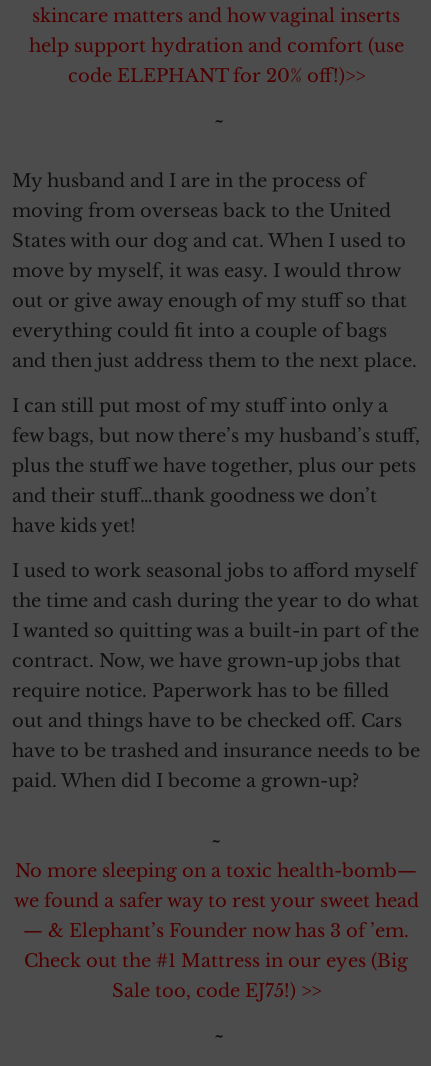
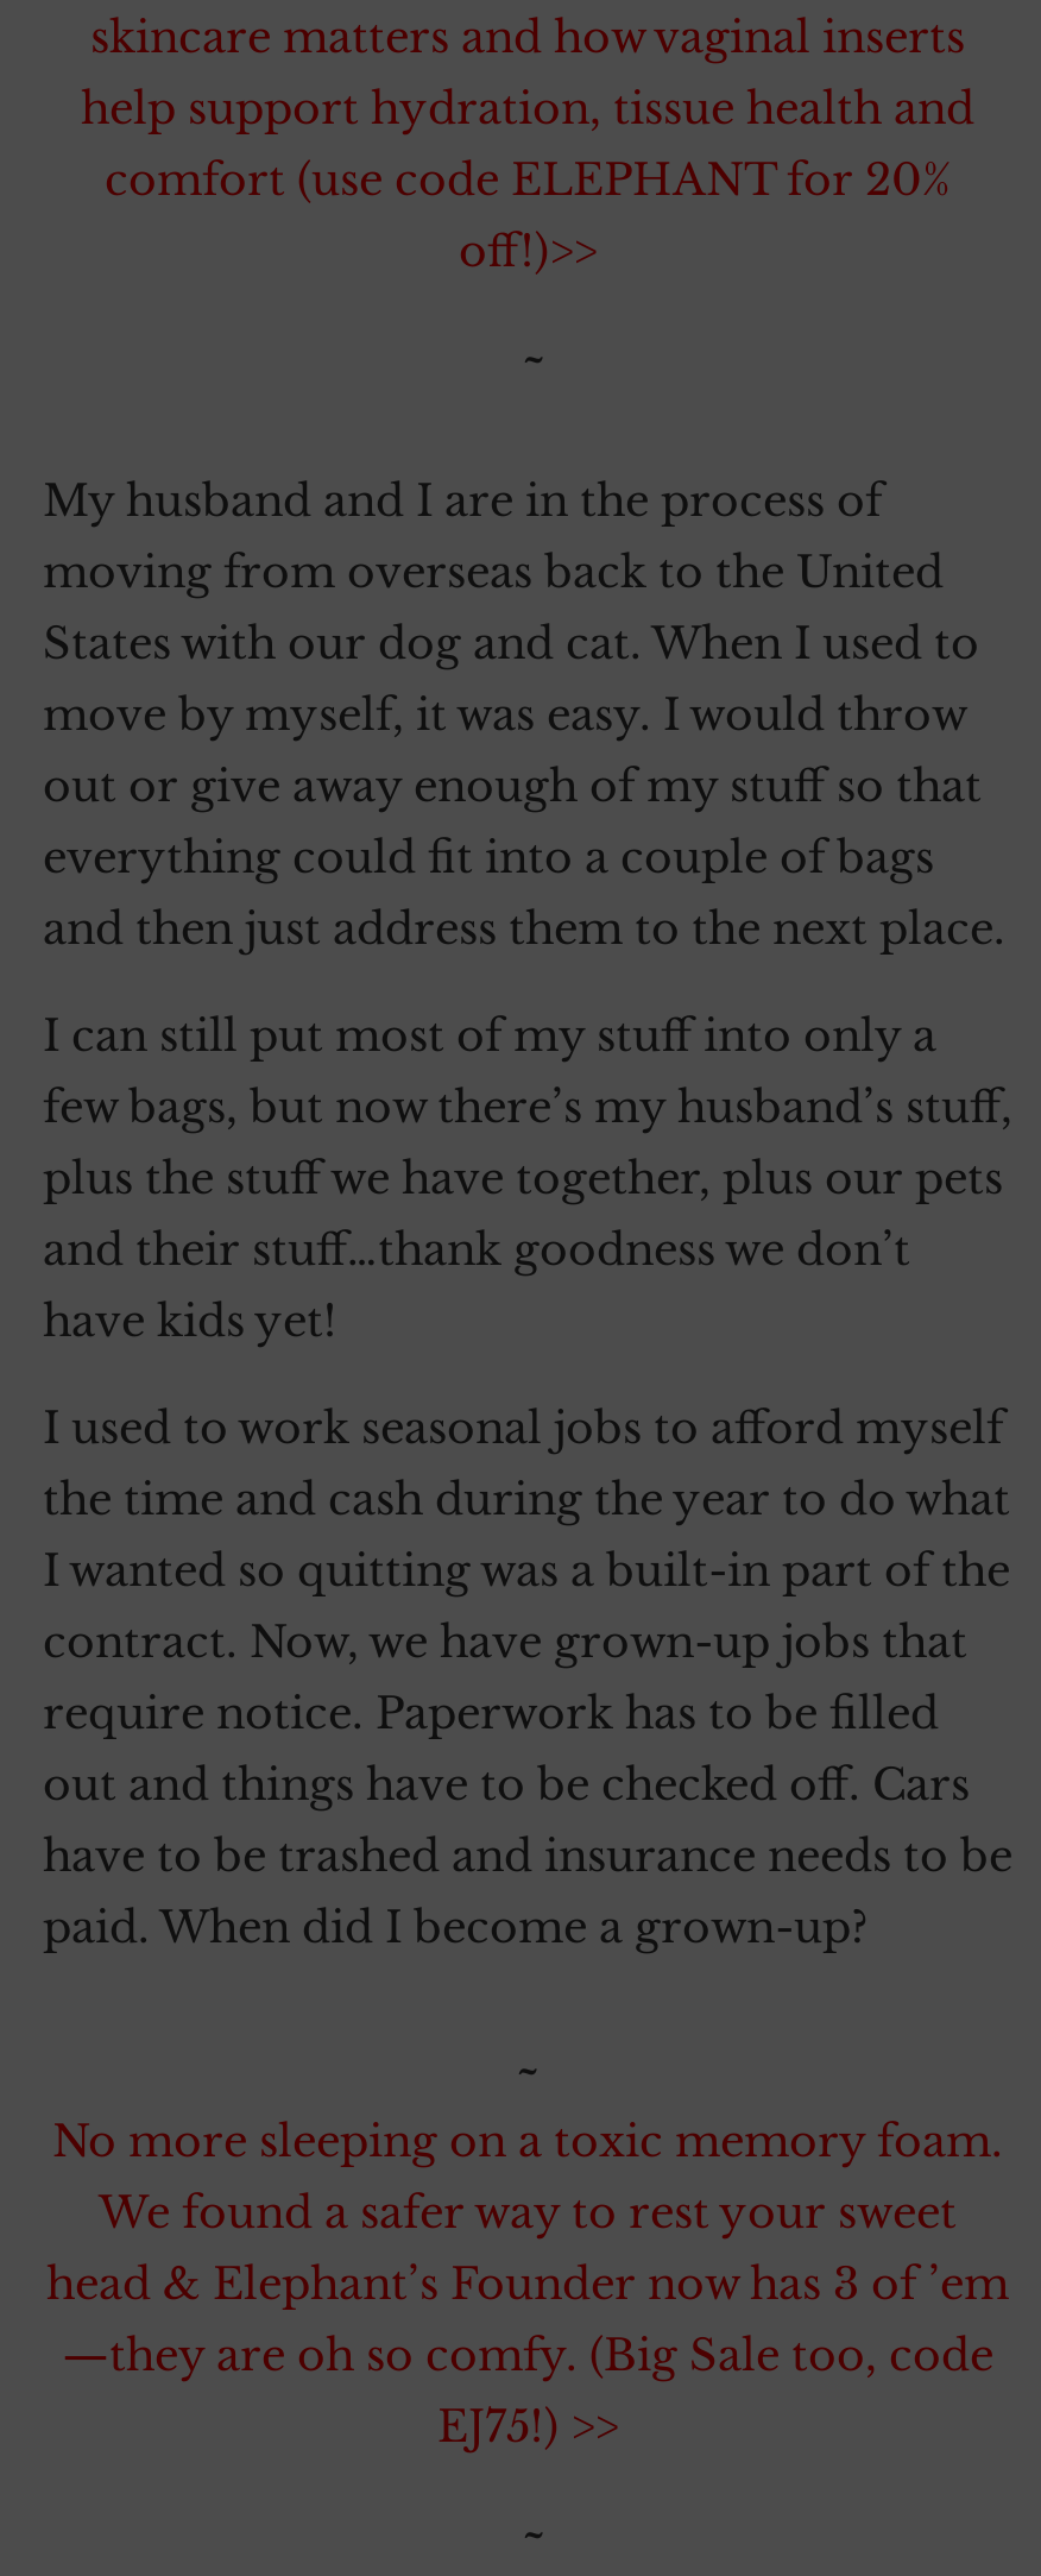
- help support hydration and comfort (use
- code ELEPHANT for 20% off!)>>
+ help support hydration, tissue health and
+ comfort (use code ELEPHANT for 20%
+ off!)>>

- No more sleeping on a toxic health-bomb—
- we found a safer way to rest your sweet head
- — & Elephant’s Founder now has 3 of ’em.
- Check out the #1 Mattress in our eyes (Big
- Sale too, code EJ75!) >>
+ No more sleeping on a toxic memory foam.
+ We found a safer way to rest your sweet
+ head & Elephant’s Founder now has 3 of ’em
+ —they are oh so comfy. (Big Sale too, code
+ EJ75!) >>
